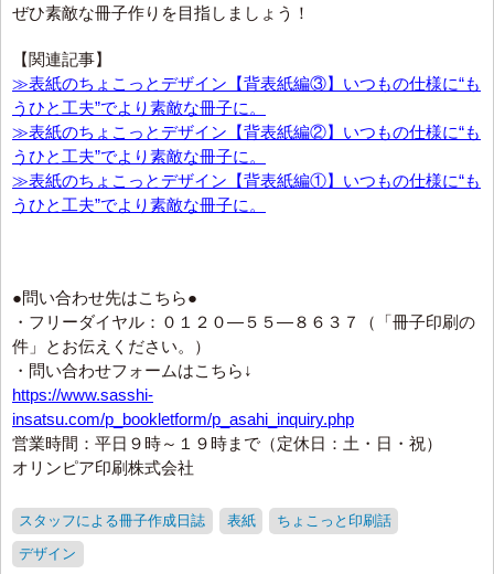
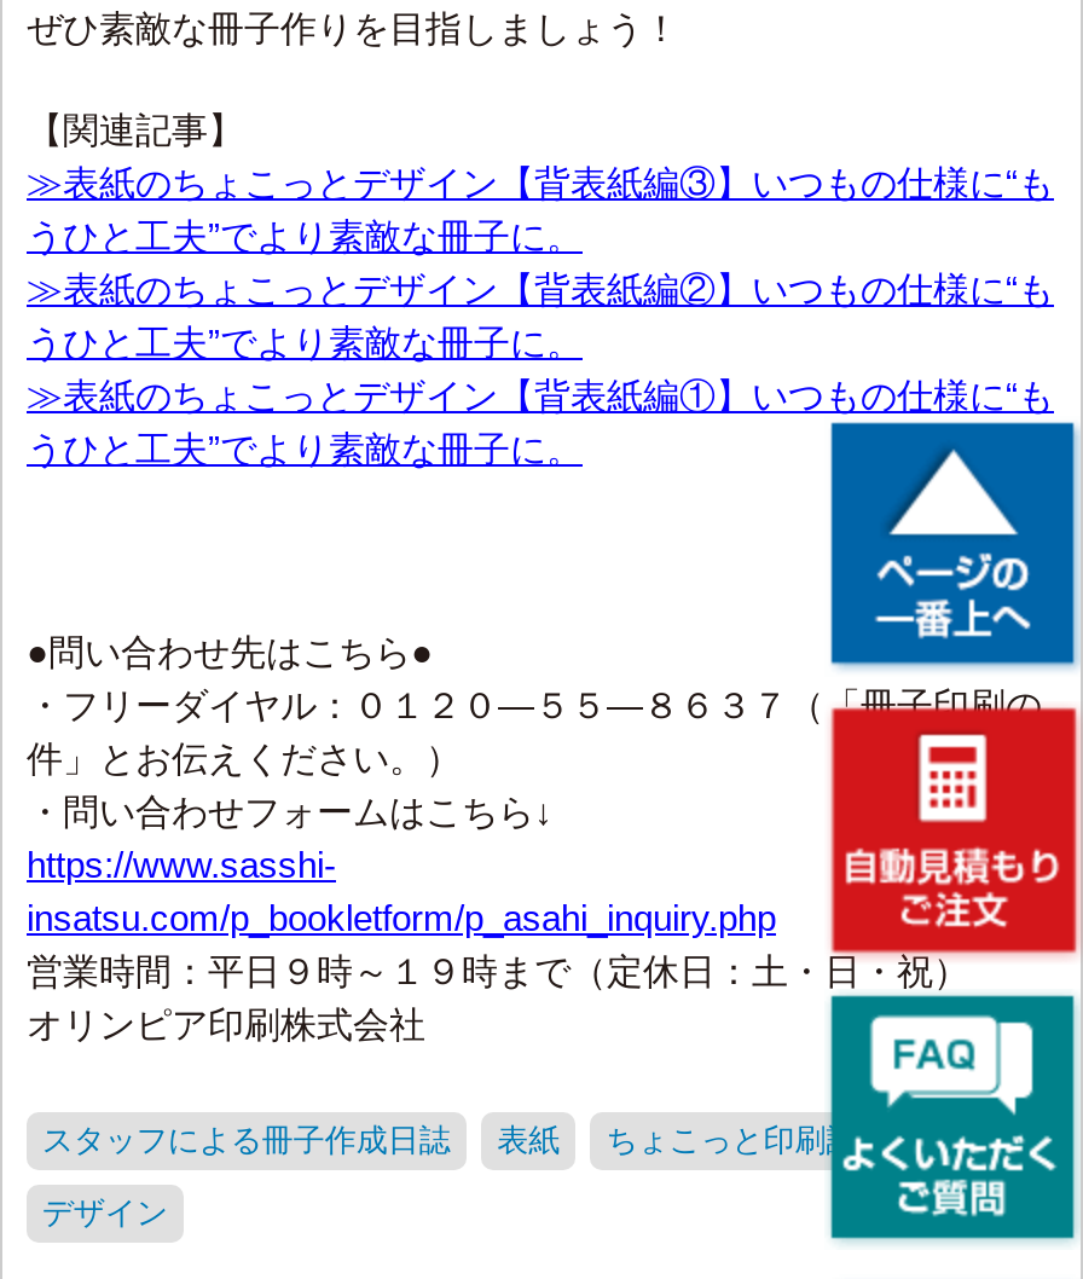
+ [image]

+ [image]

+ [image]
